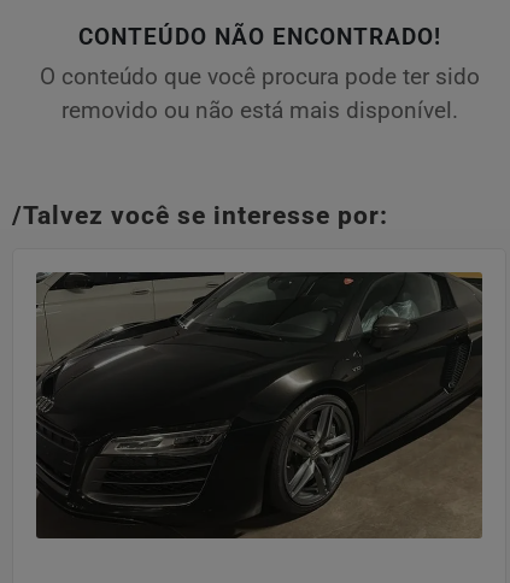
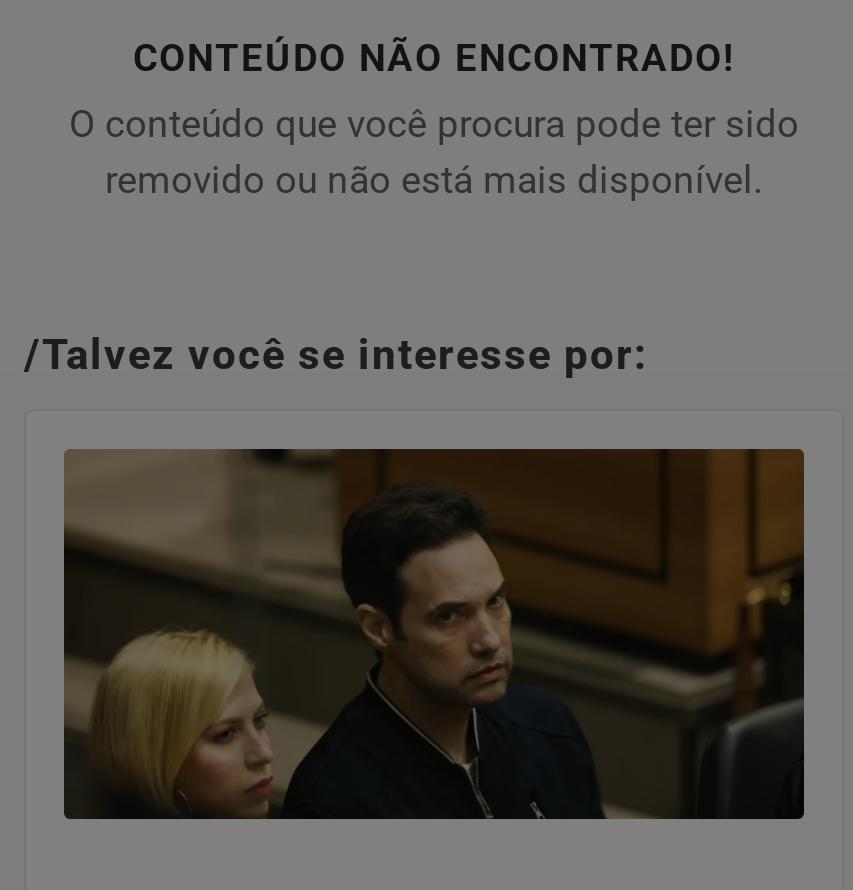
- [image]
+ [image]
